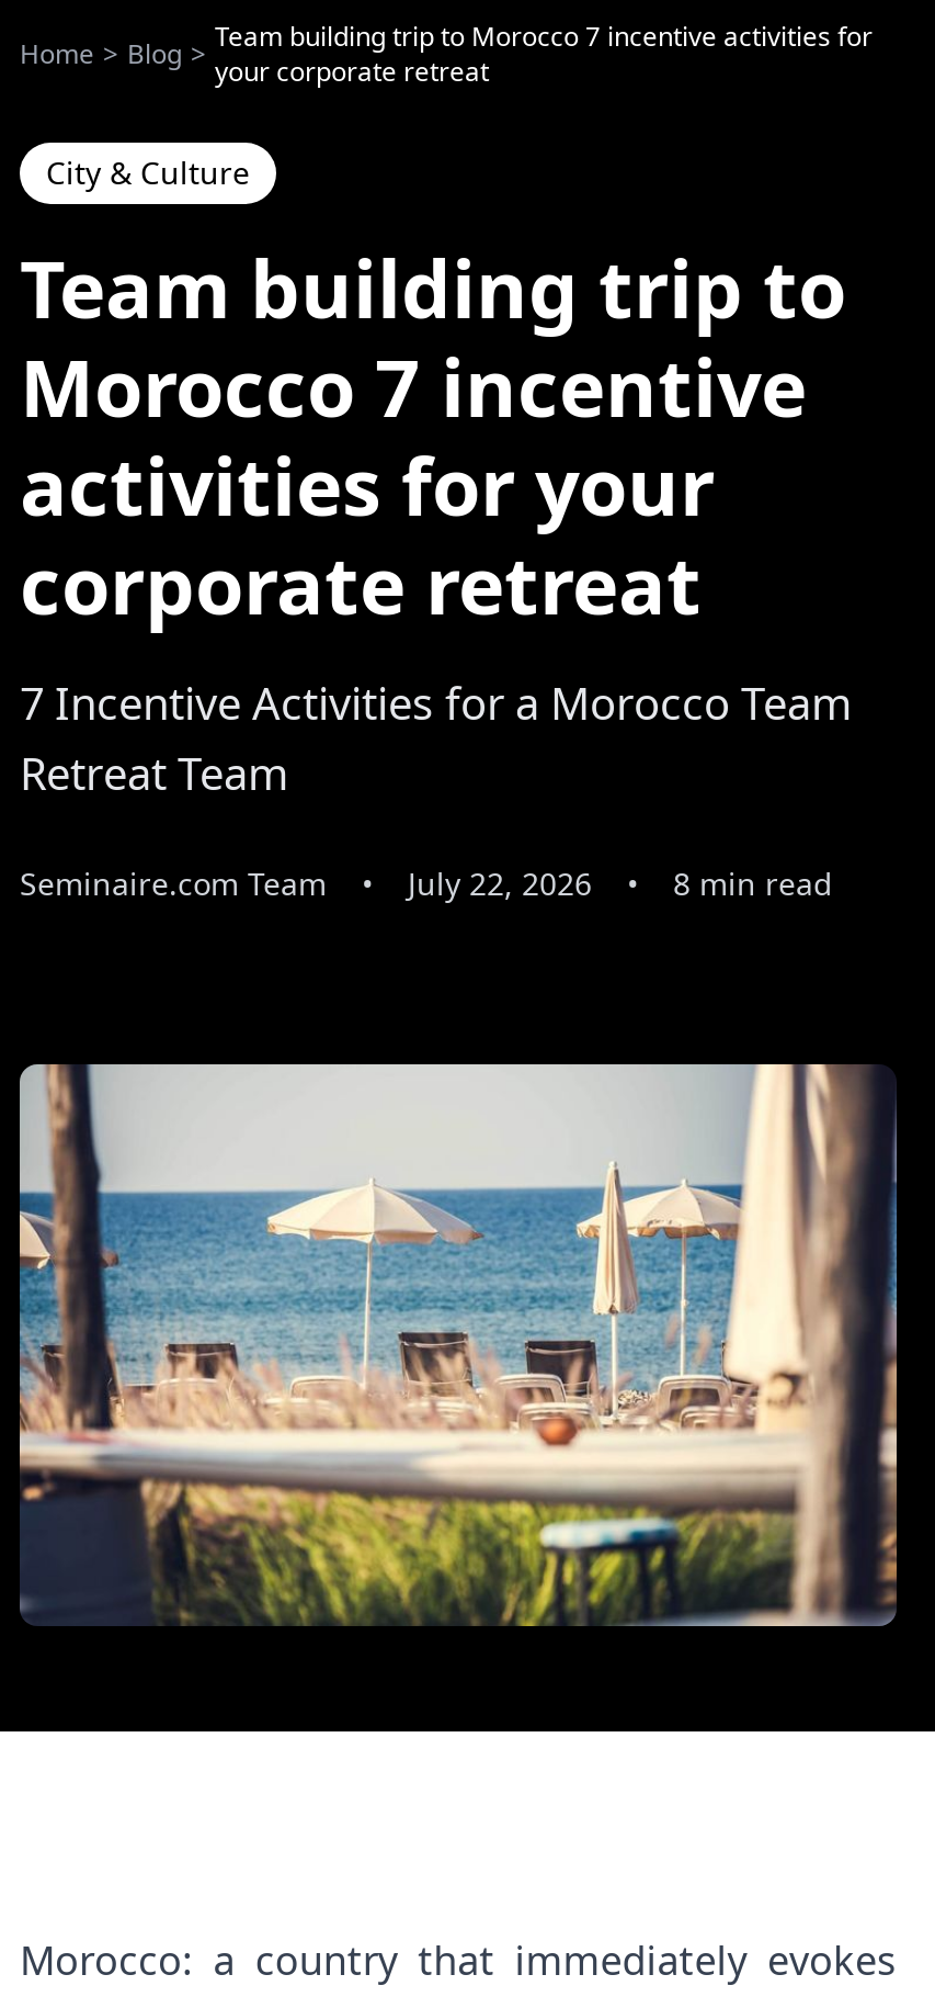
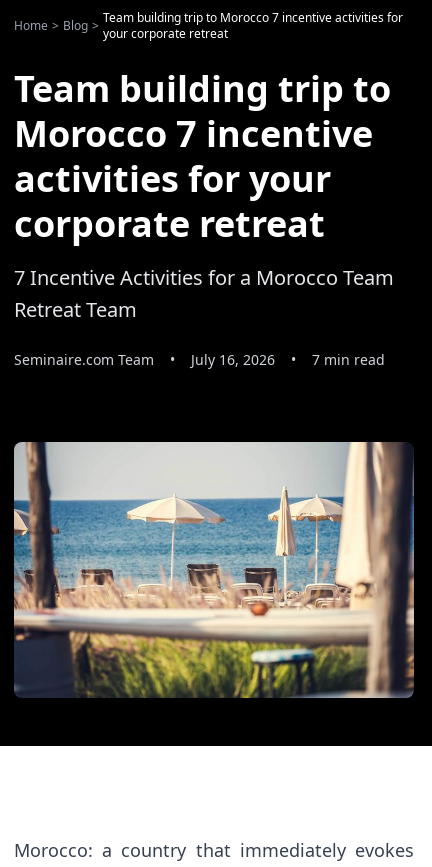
- City & Culture

- July 22, 2026
+ July 16, 2026

- 8 min read
+ 7 min read
